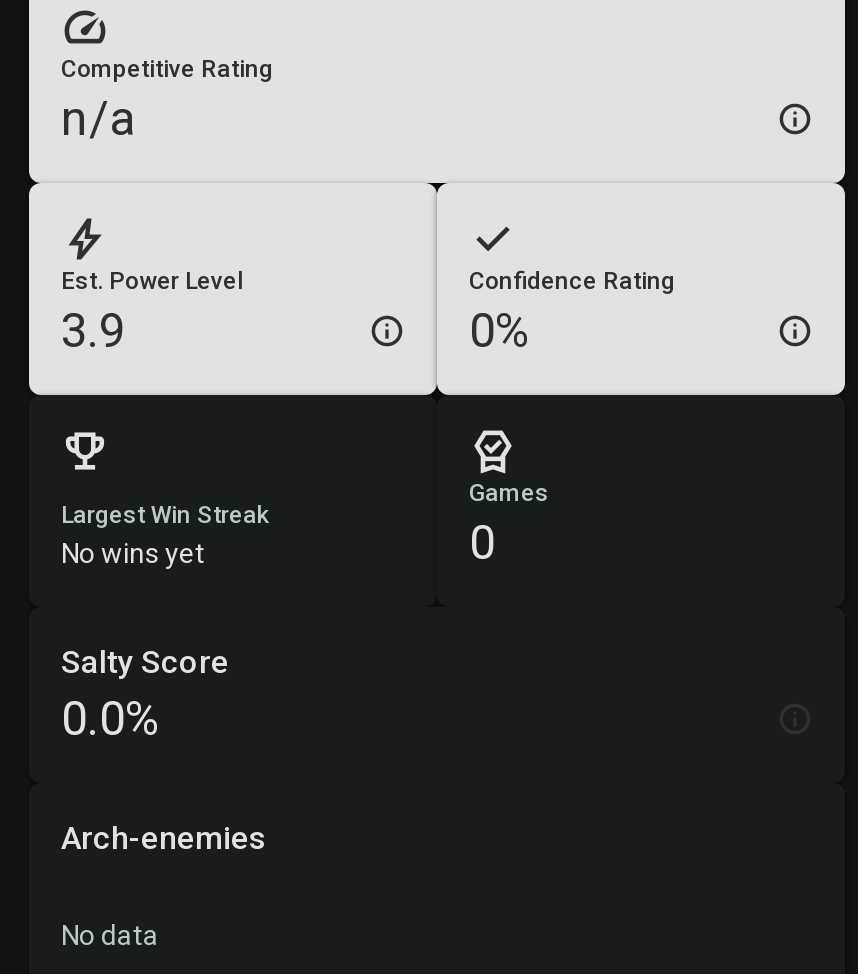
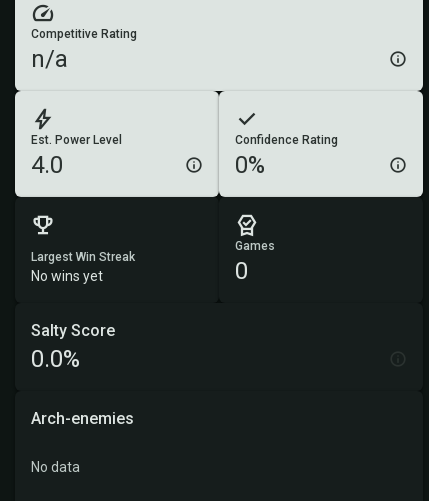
- 3.9
+ 4.0
